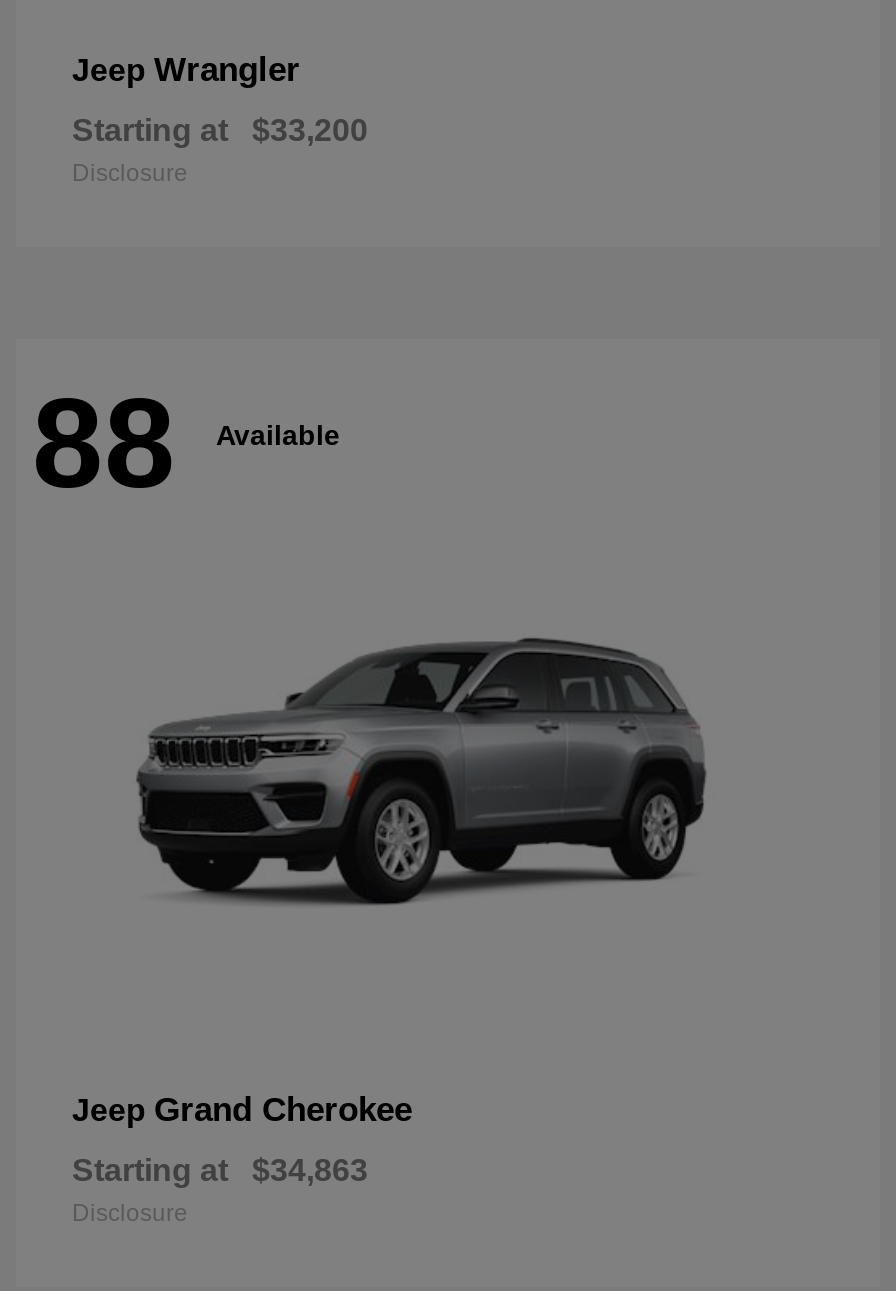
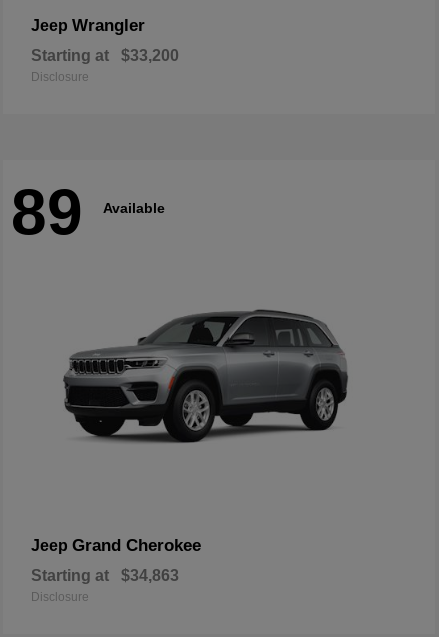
- 88 Available
+ 89 Available
